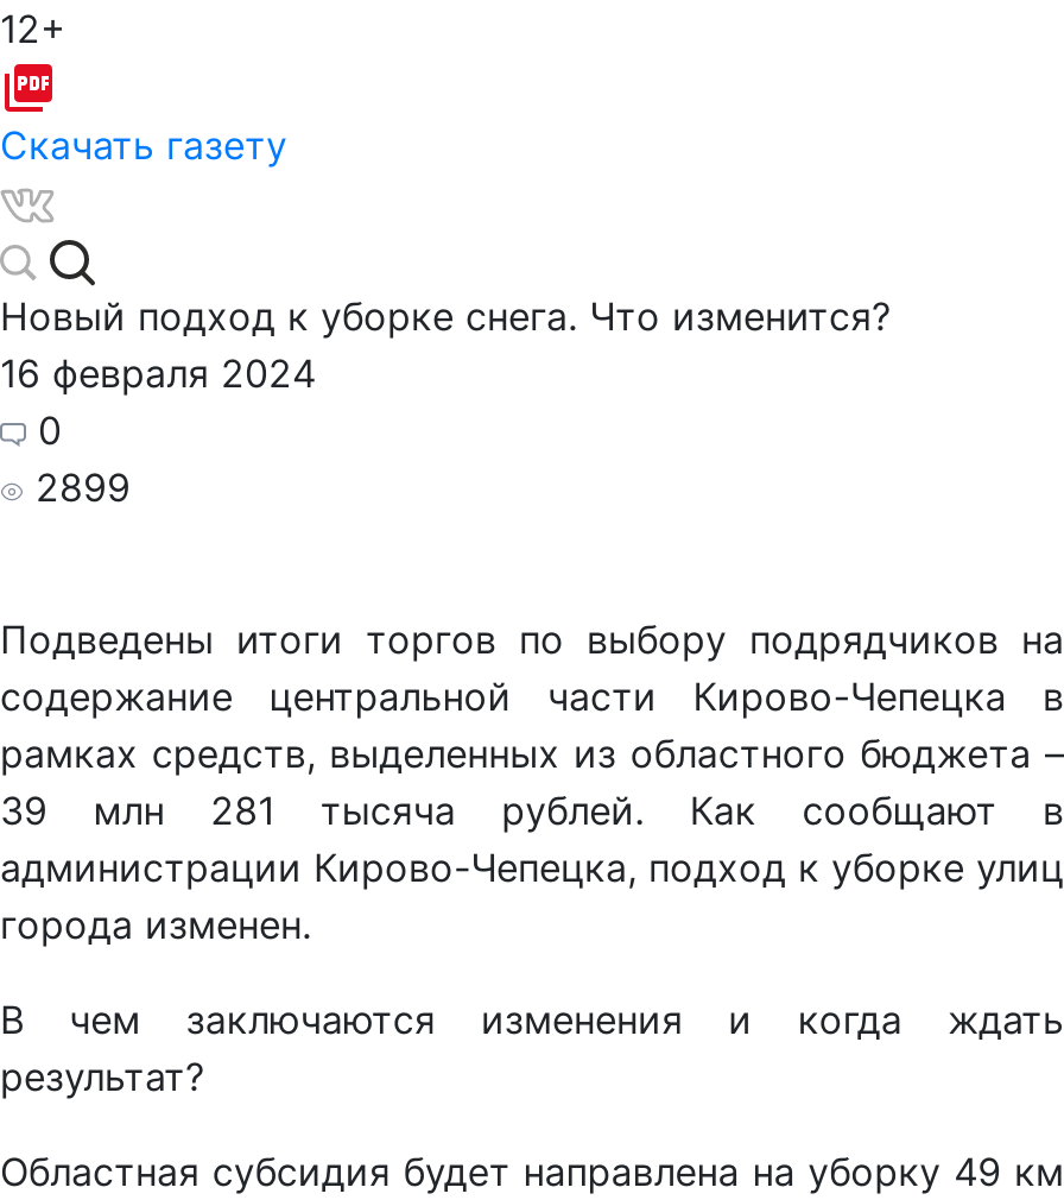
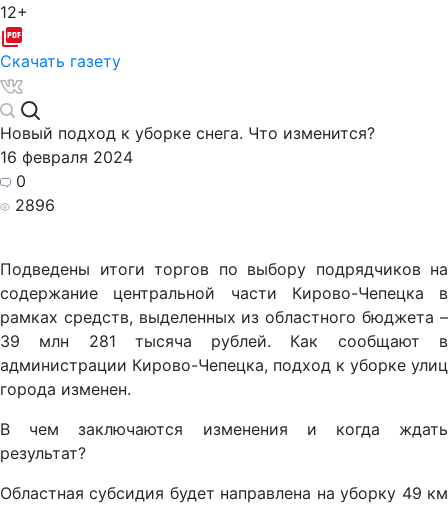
- 2899
+ 2896
